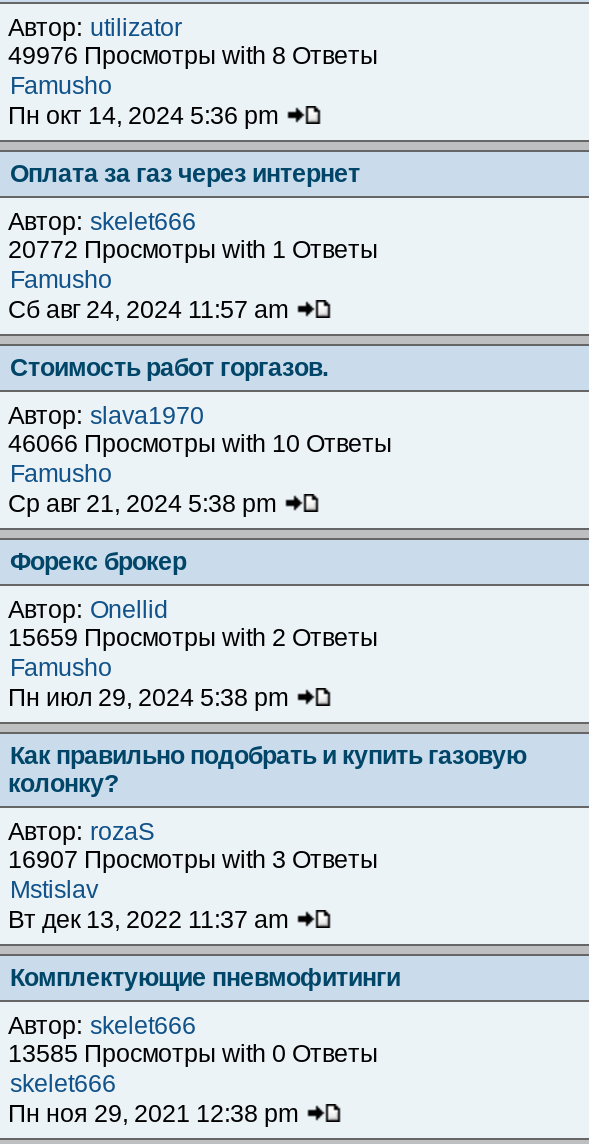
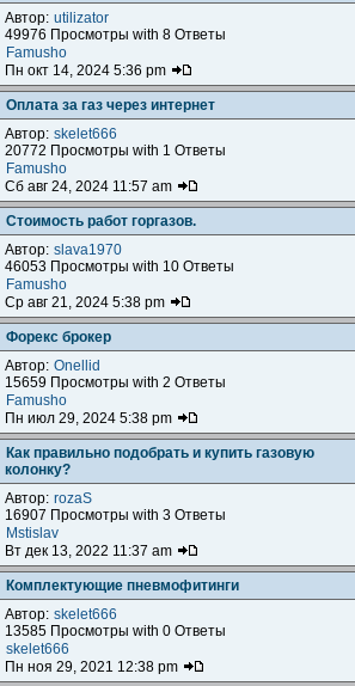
- 46066 Просмотры with 10 Ответы
+ 46053 Просмотры with 10 Ответы
